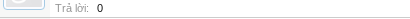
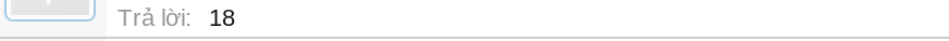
- Trả lời: 0
+ Trả lời: 18
